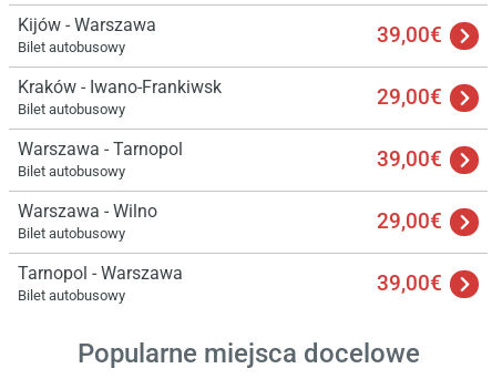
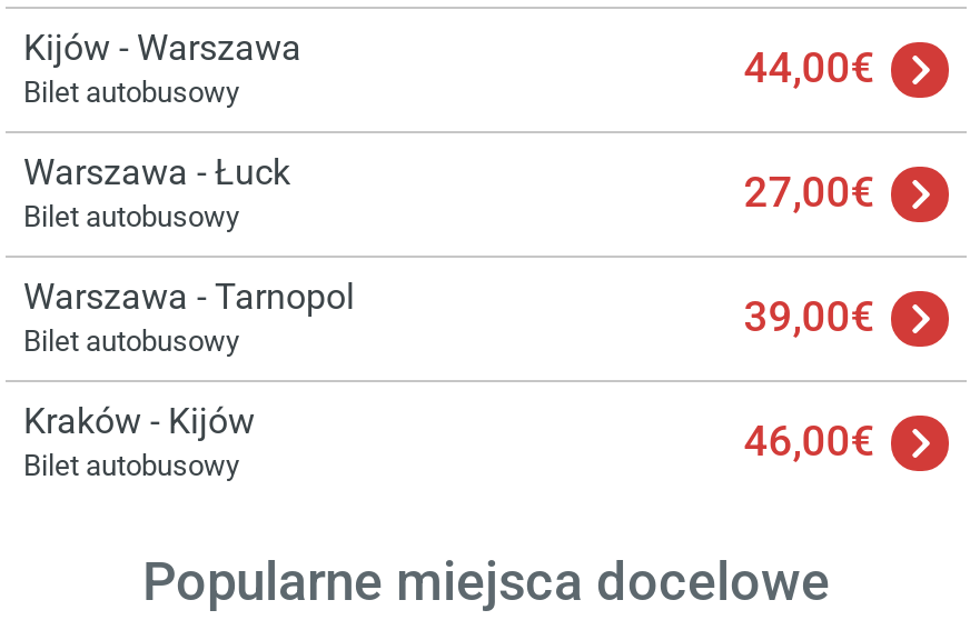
- 39,00€
+ 44,00€

- Kraków - Iwano-Frankiwsk
+ Warszawa - Łuck

- 29,00€
+ 27,00€

- Warszawa - Wilno
+ Kraków - Kijów

- 29,00€
- Tarnopol - Warszawa
- Bilet autobusowy
- 39,00€
+ 46,00€
